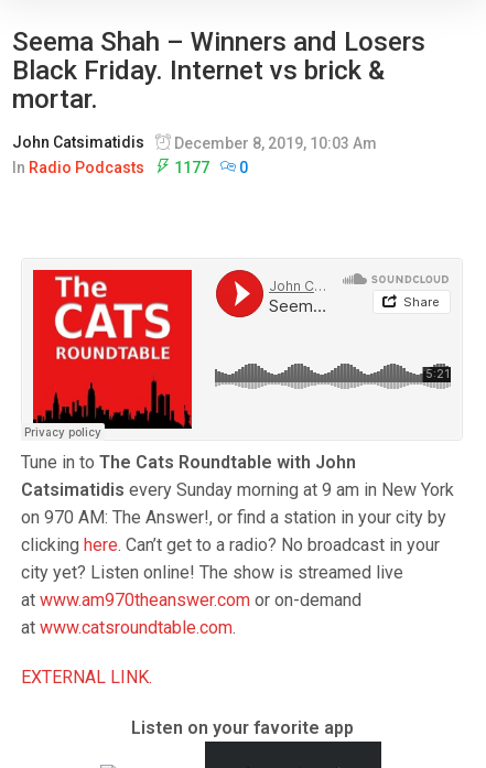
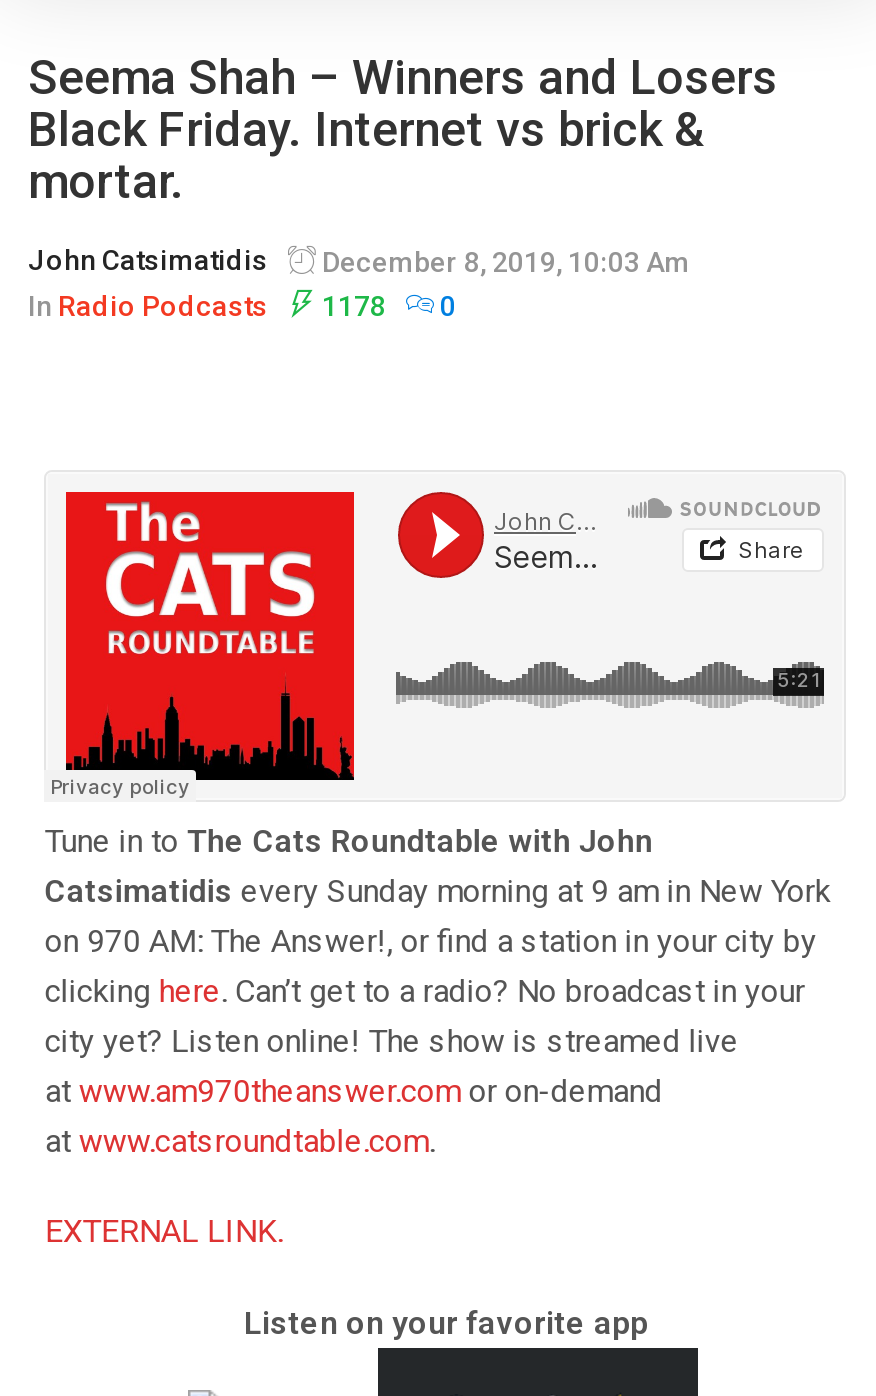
- In Radio Podcasts 1177 0
+ In Radio Podcasts 1178 0
